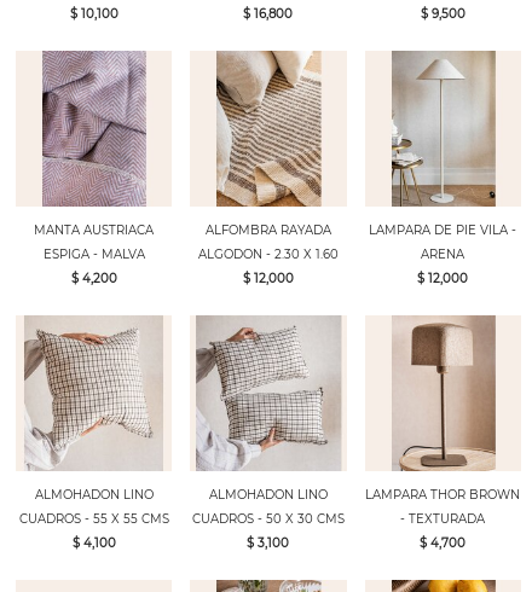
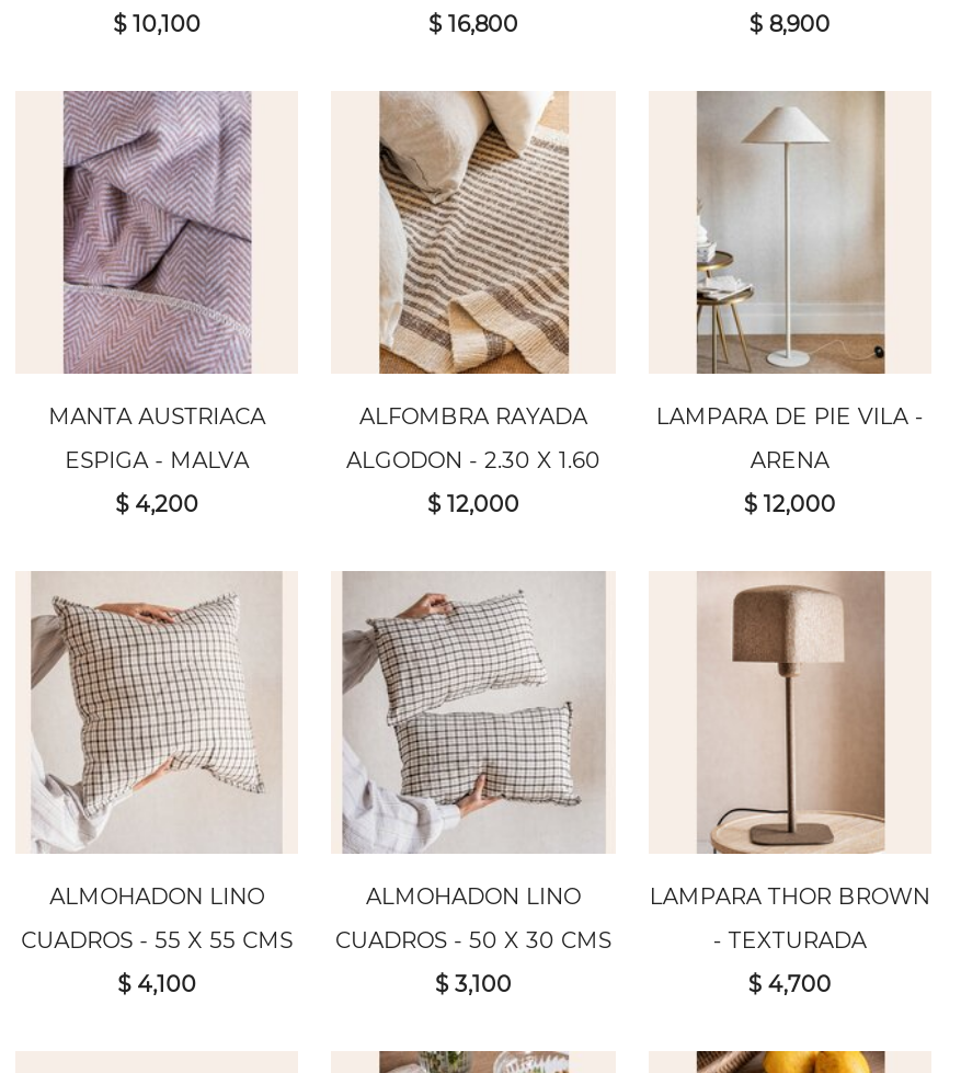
- $ 9,500
+ $ 8,900
